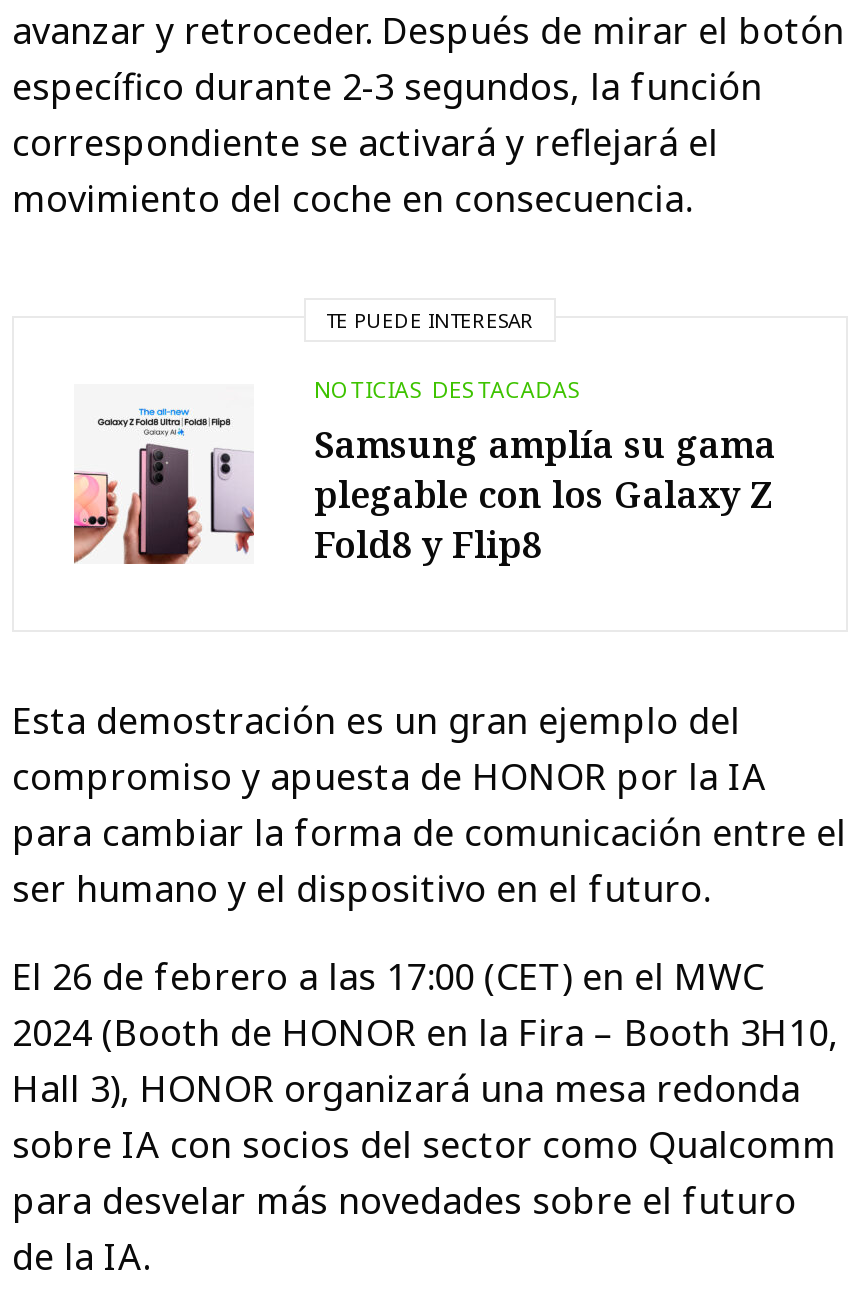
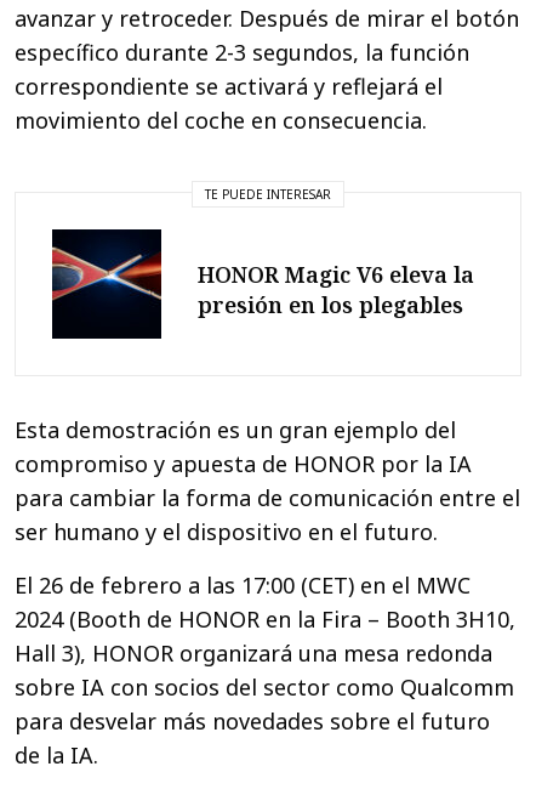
- [image]
- NOTICIAS DESTACADAS
- Samsung amplía su gama
- plegable con los Galaxy Z
- Fold8 y Flip8
+ [image]
+ HONOR Magic V6 eleva la
+ presión en los plegables
